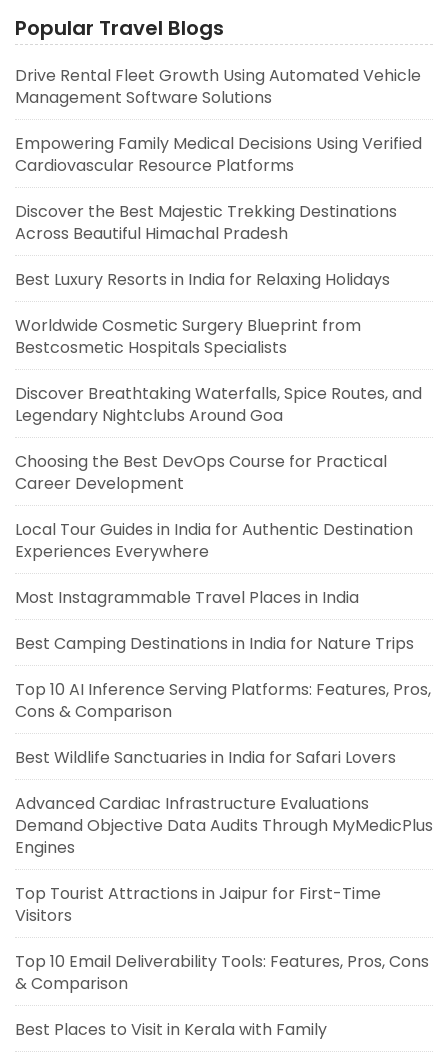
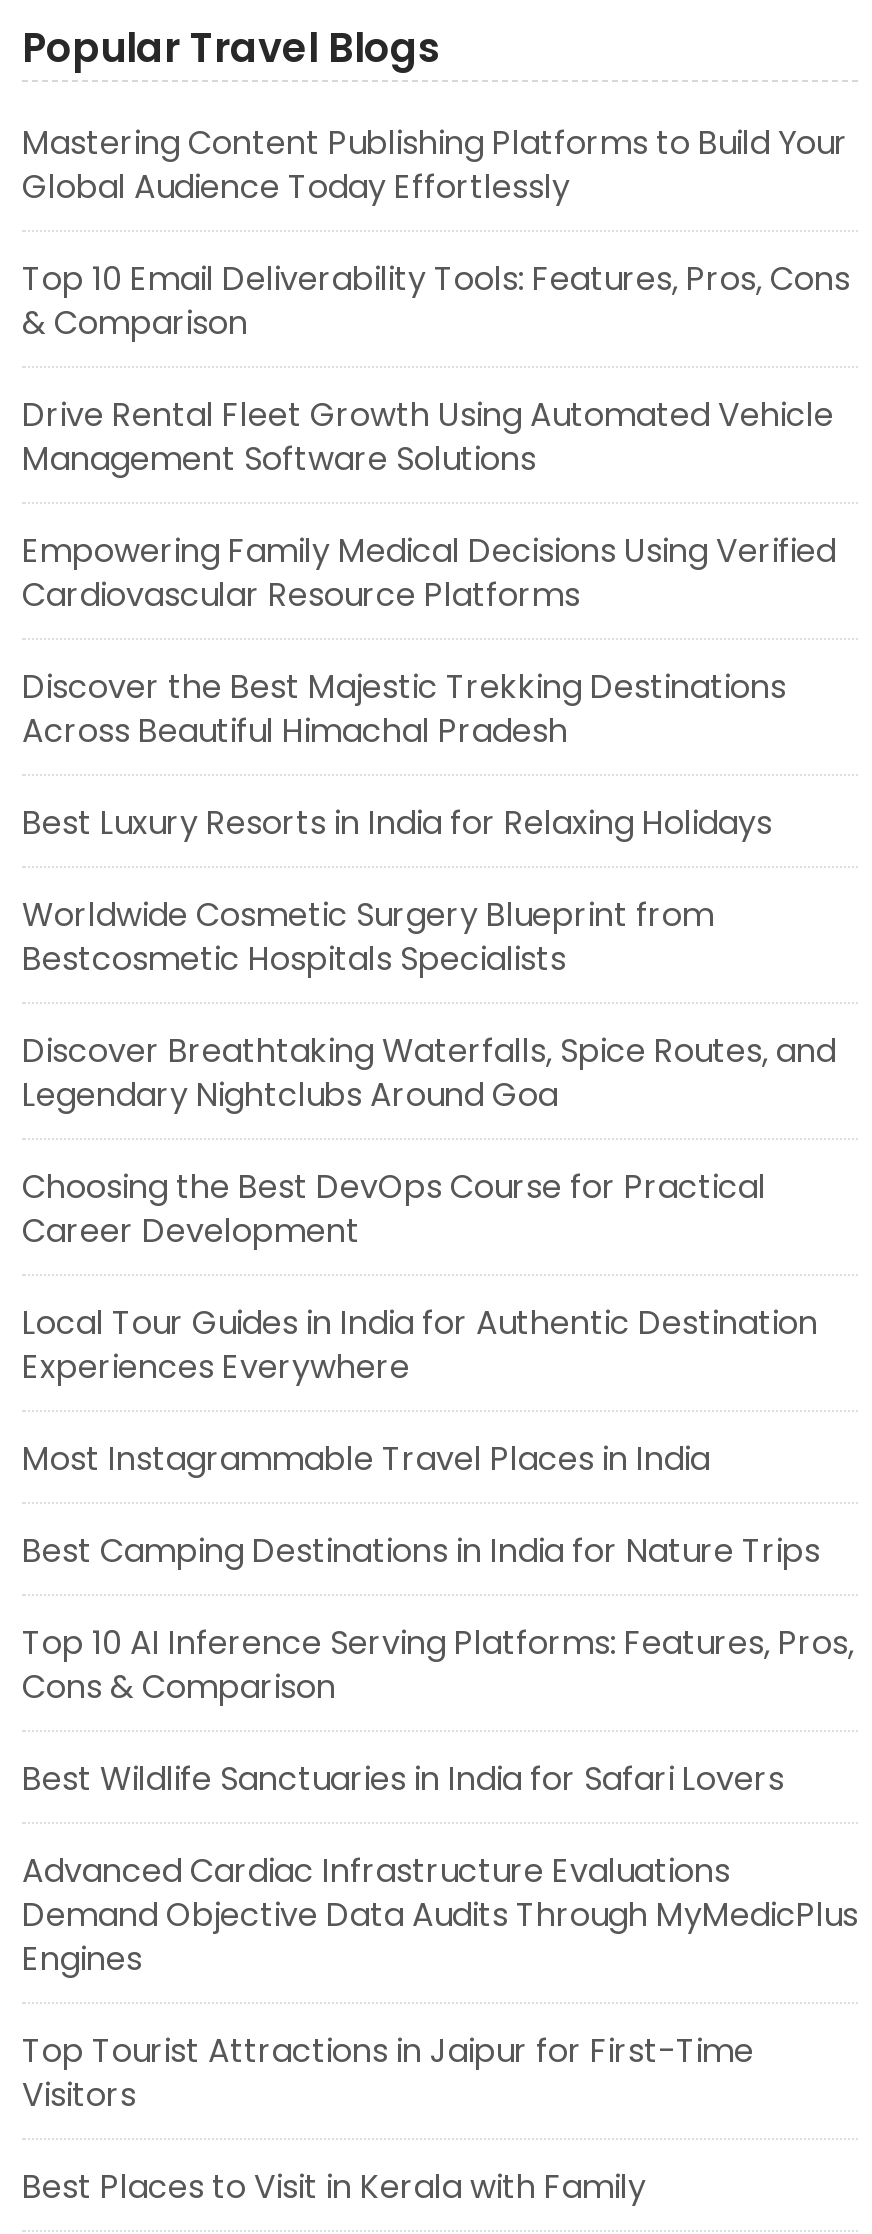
+ Mastering Content Publishing Platforms to Build Your
+ Global Audience Today Effortlessly

moved down: Drive Rental Fleet Growth Using Automated Vehicle | Management Software Solutions | Empowering Family Medical Decisions Using Verified | ... | Top Tourist Attractions in Jaipur for First-Time | Visitors

moved up: Top 10 Email Deliverability Tools: Features, Pros, Cons | & Comparison
